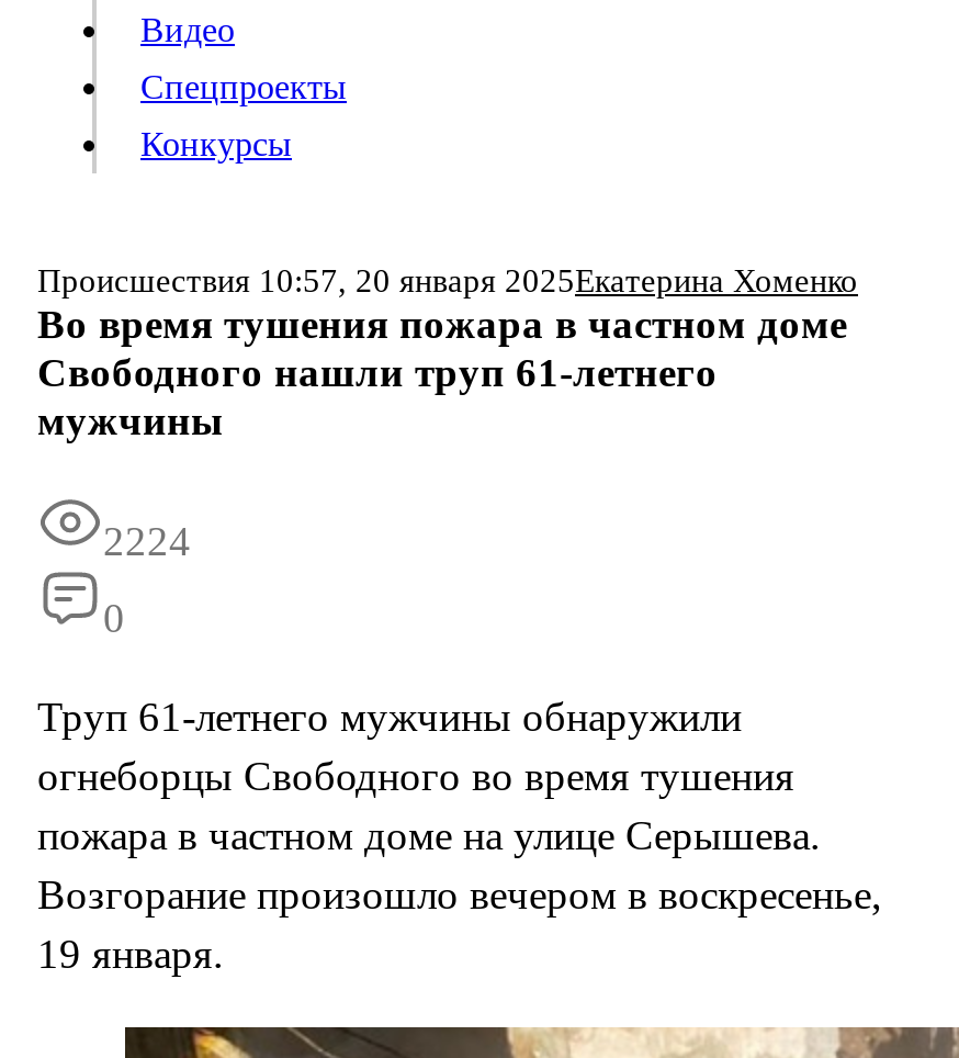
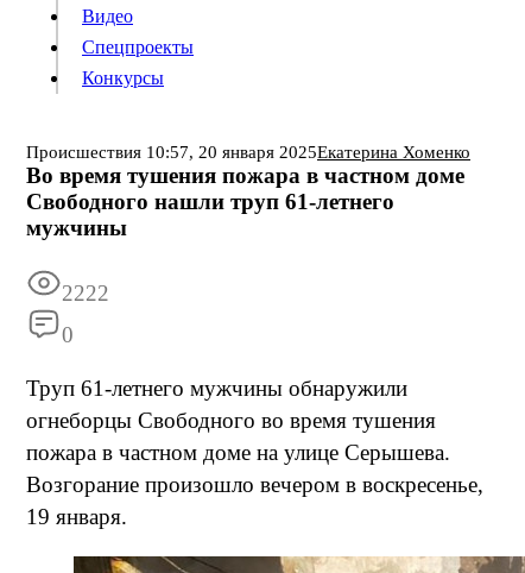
- 2224
+ 2222
